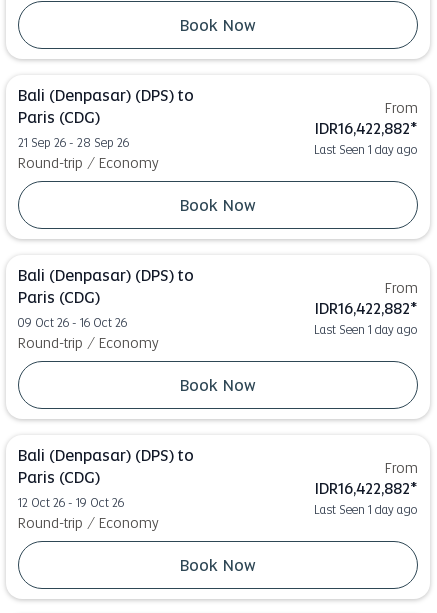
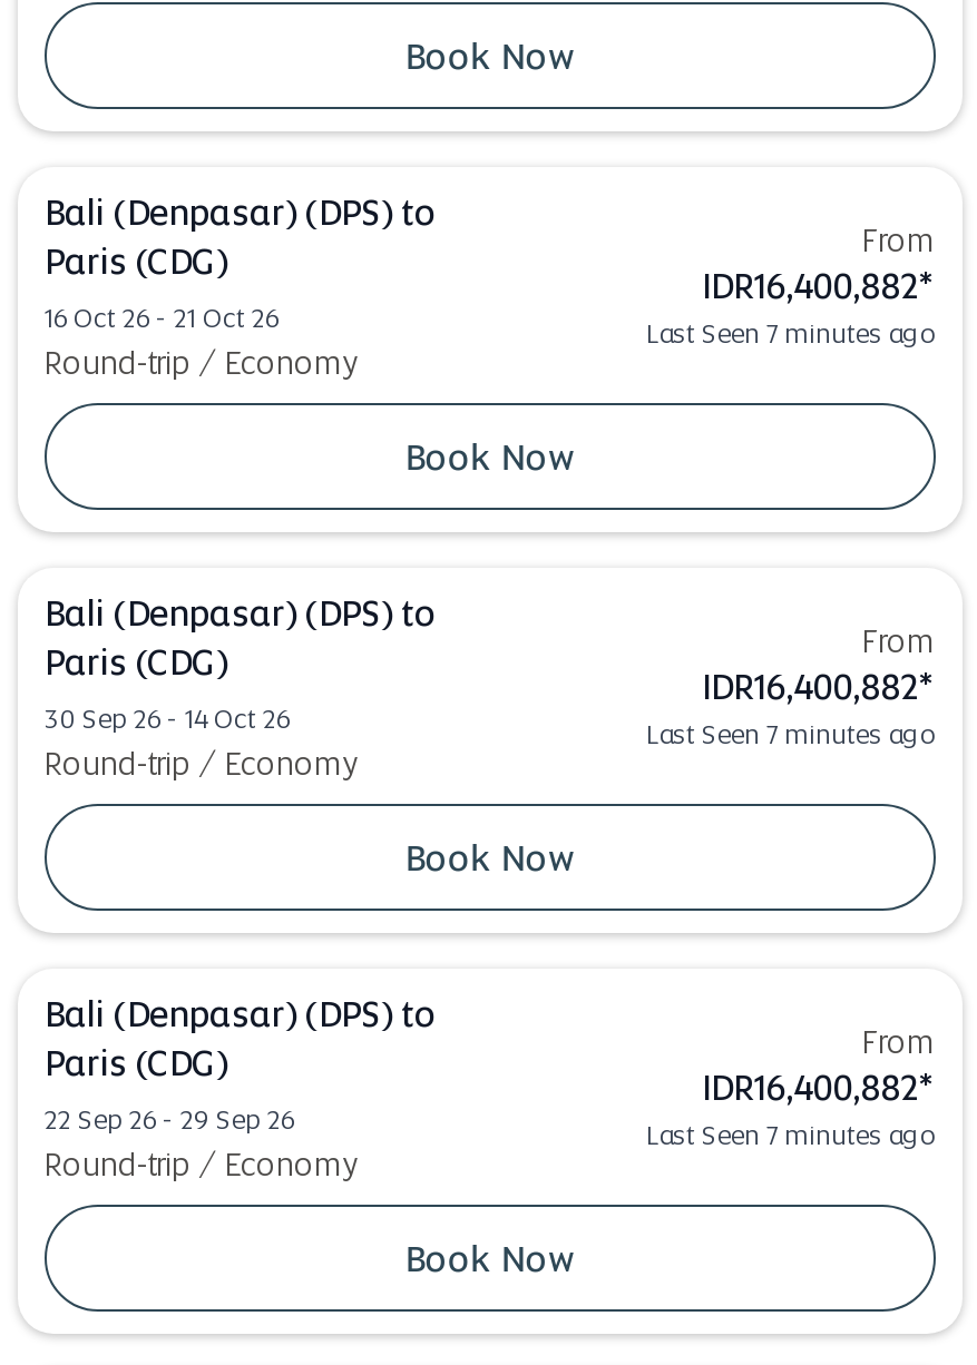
- IDR16,422,882*
- Last Seen 1 day ago
+ IDR16,400,882*
+ Last Seen 7 minutes ago

- 21 Sep 26 - 28 Sep 26
+ 16 Oct 26 - 21 Oct 26

- IDR16,422,882*
- Last Seen 1 day ago
+ IDR16,400,882*
+ Last Seen 7 minutes ago

- 09 Oct 26 - 16 Oct 26
+ 30 Sep 26 - 14 Oct 26

- IDR16,422,882*
- Last Seen 1 day ago
+ IDR16,400,882*
+ Last Seen 7 minutes ago

- 12 Oct 26 - 19 Oct 26
+ 22 Sep 26 - 29 Sep 26
